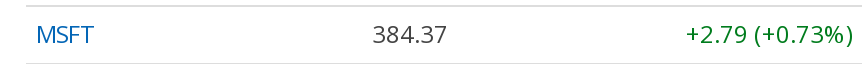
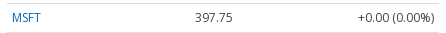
- 384.37
+ 397.75

- +2.79 (+0.73%)
+ +0.00 (0.00%)
